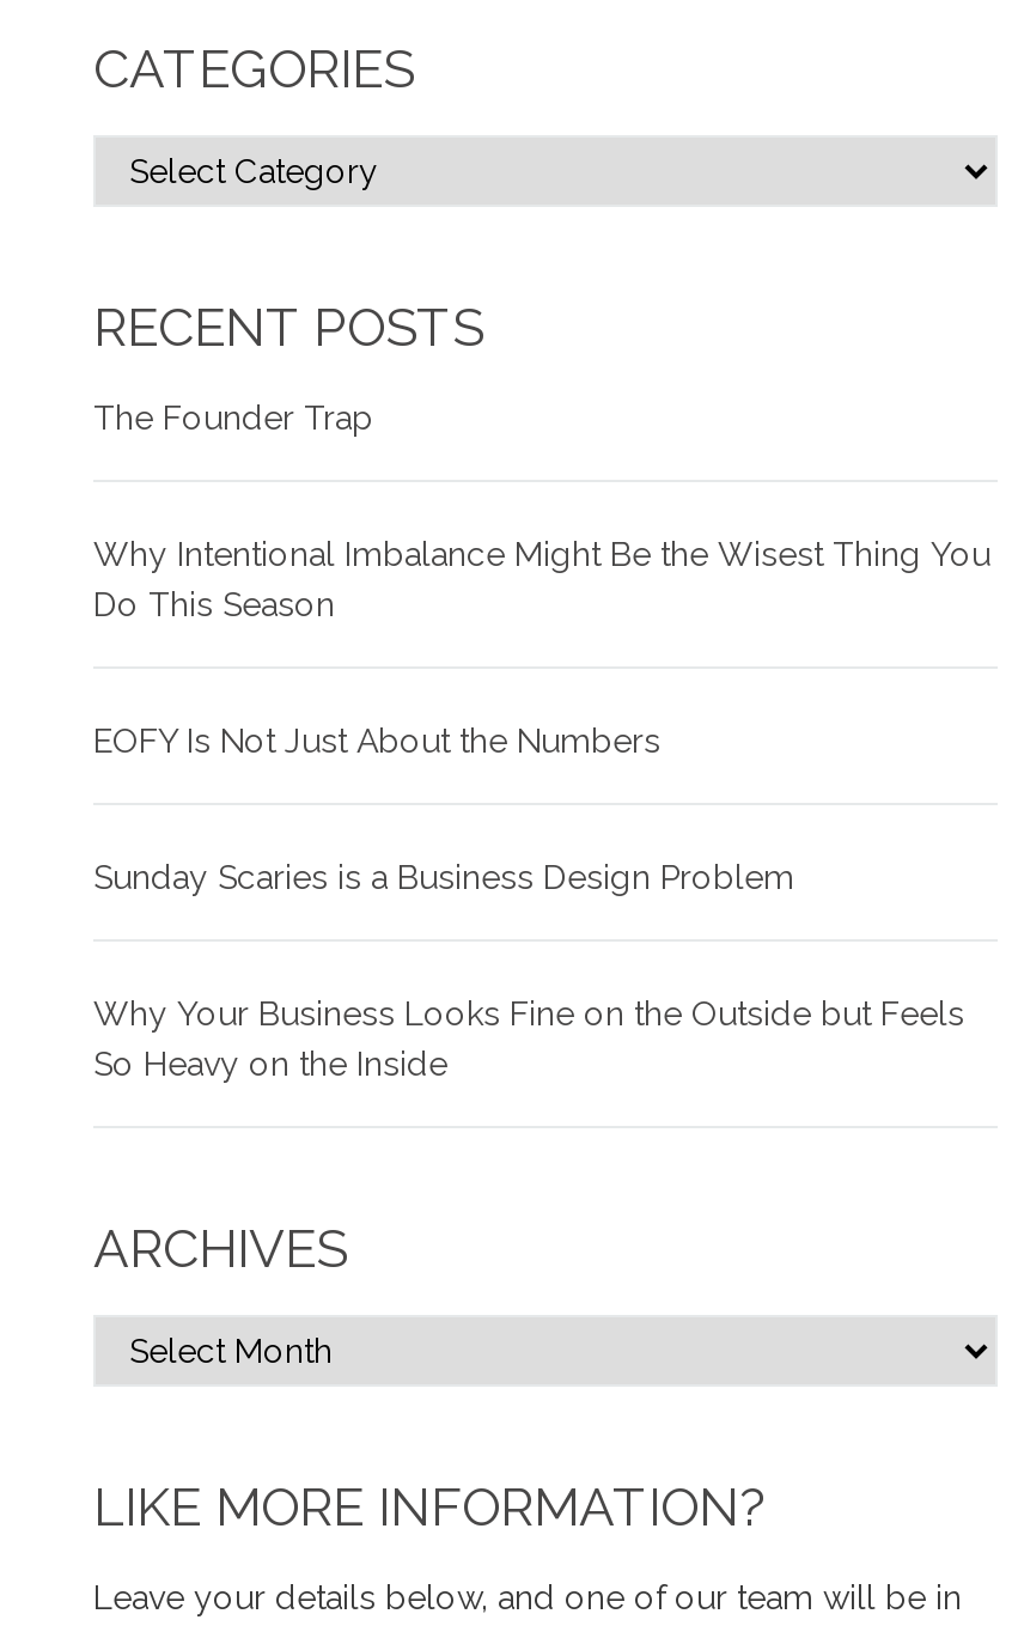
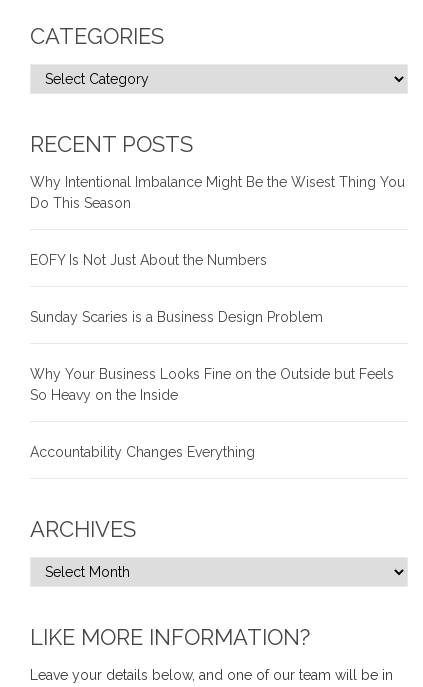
- The Founder Trap

moved up: Why Intentional Imbalance Might Be the Wisest Thing You | Do This Season | EOFY Is Not Just About the Numbers | Sunday Scaries is a Business Design Problem | Why Your Business Looks Fine on the Outside but Feels | So Heavy on the Inside

+ Accountability Changes Everything
